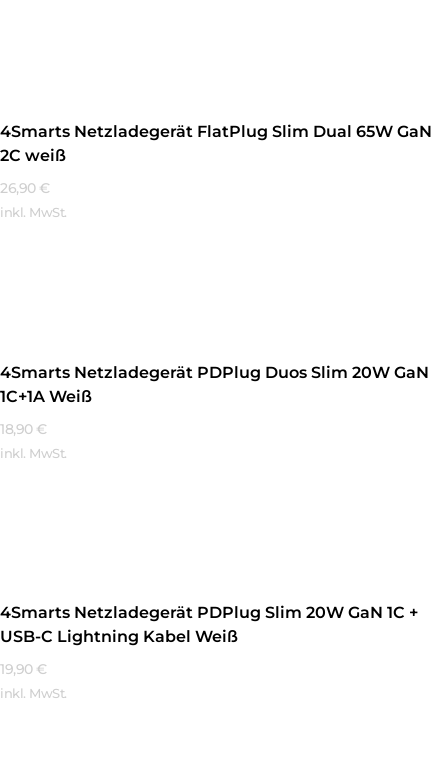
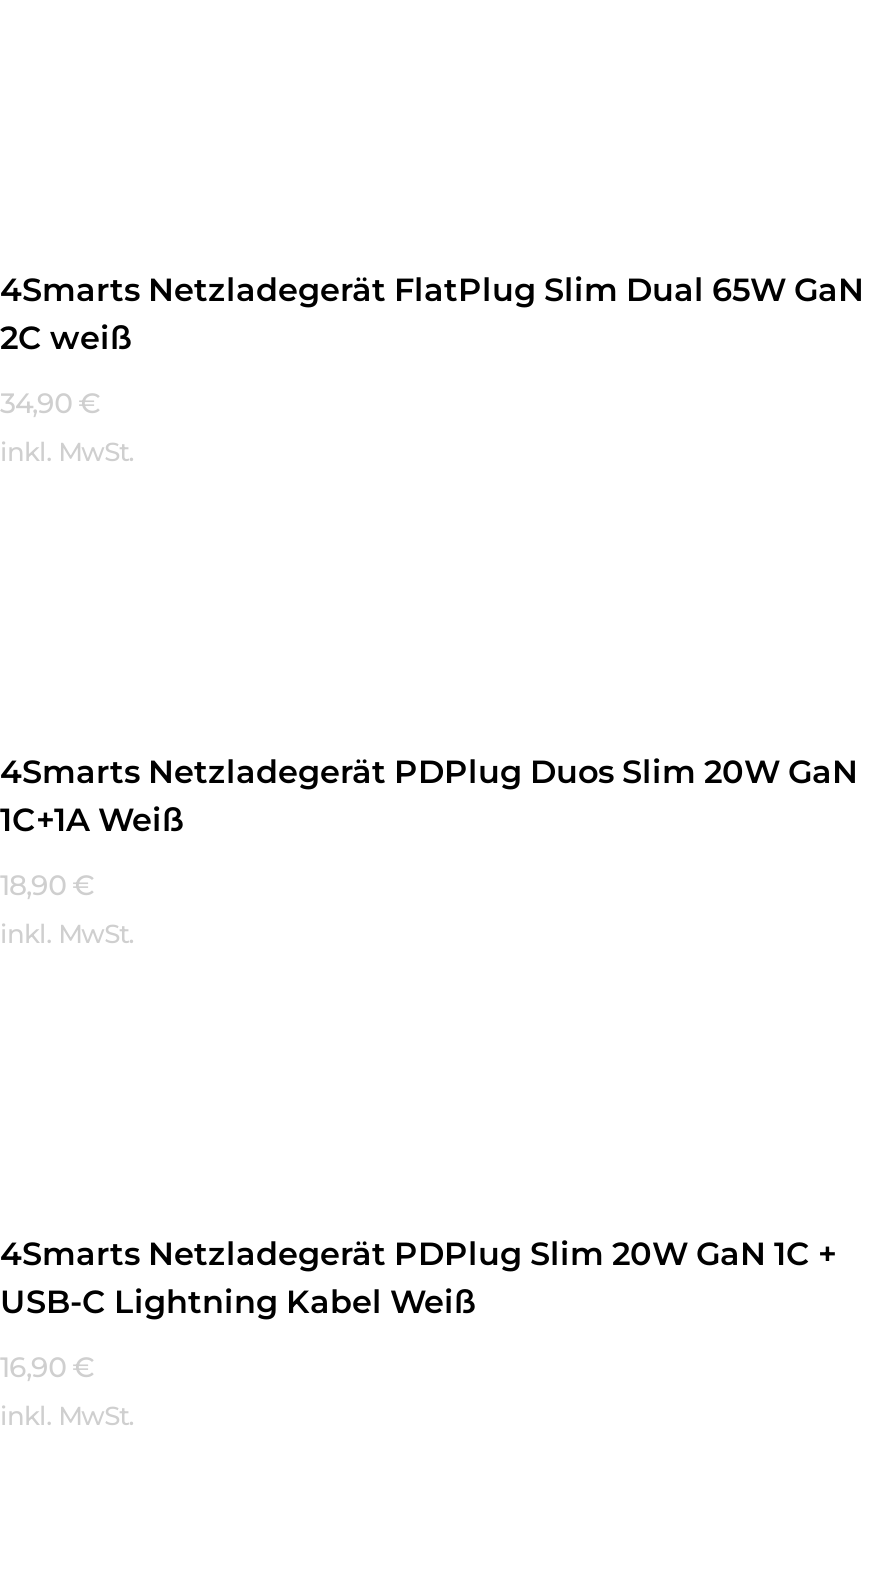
- 26,90 €
+ 34,90 €

- 19,90 €
+ 16,90 €
